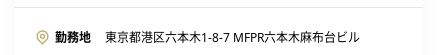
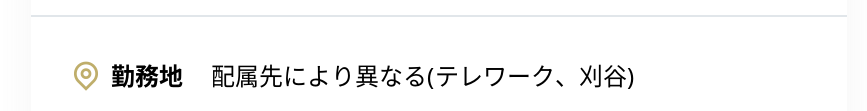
- 東京都港区六本木1-8-7 MFPR六本木麻布台ビル
+ 配属先により異なる(テレワーク、刈谷)
